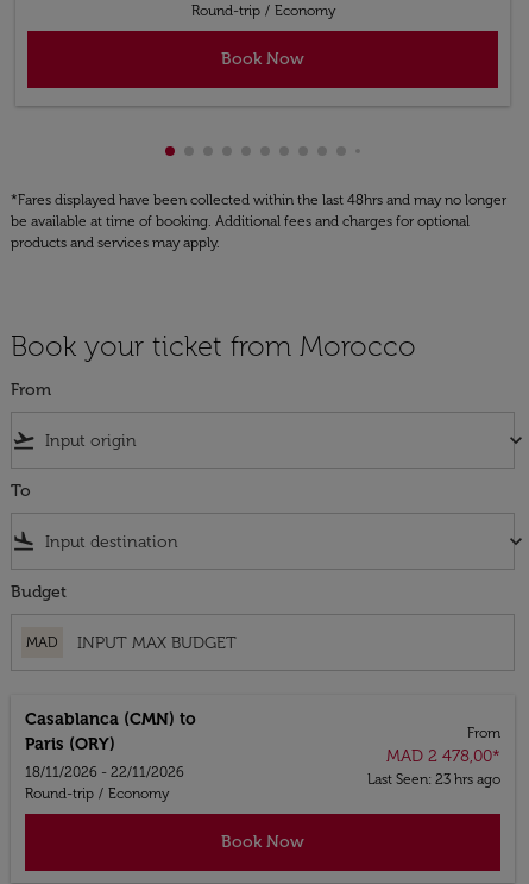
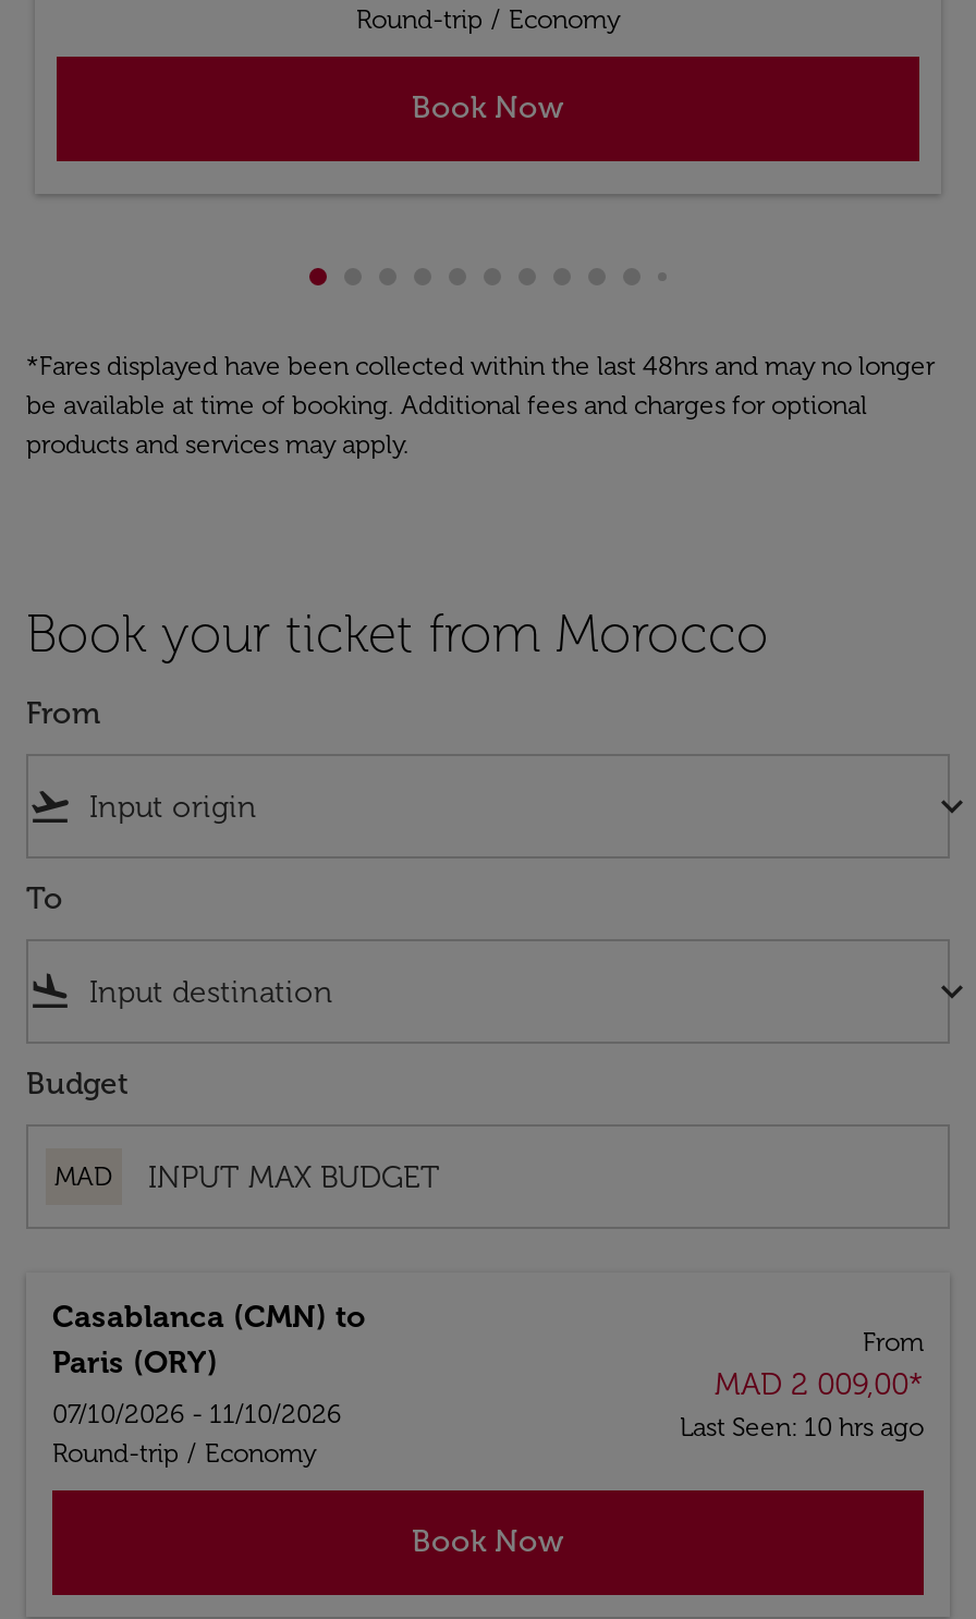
- MAD 2 478,00*
+ MAD 2 009,00*

- 18/11/2026 - 22/11/2026
+ 07/10/2026 - 11/10/2026

- Last Seen: 23 hrs ago
+ Last Seen: 10 hrs ago
